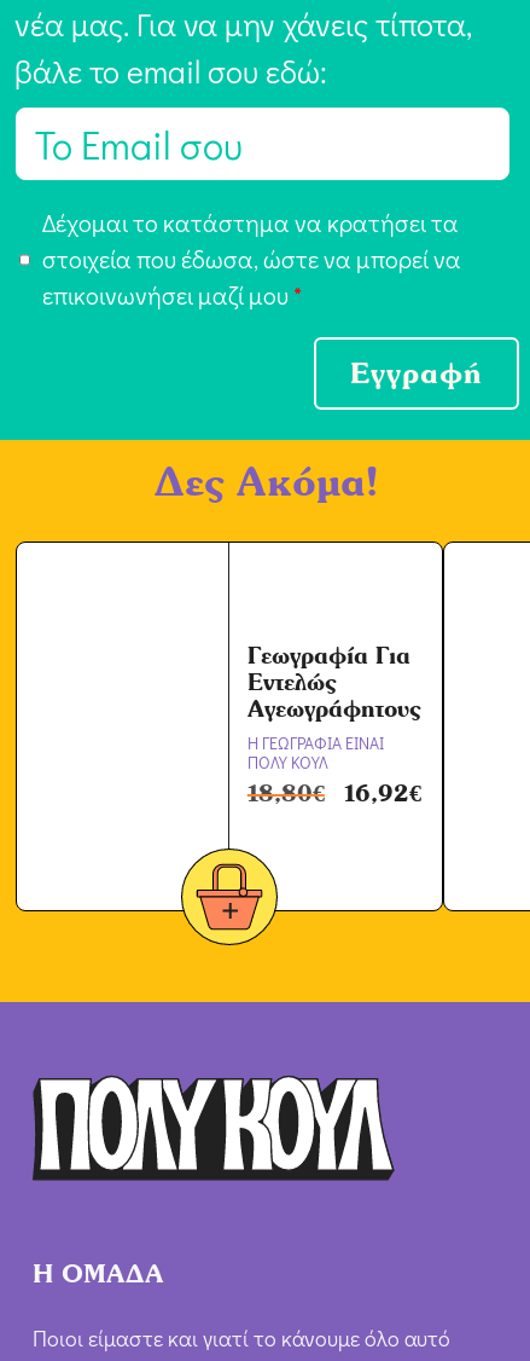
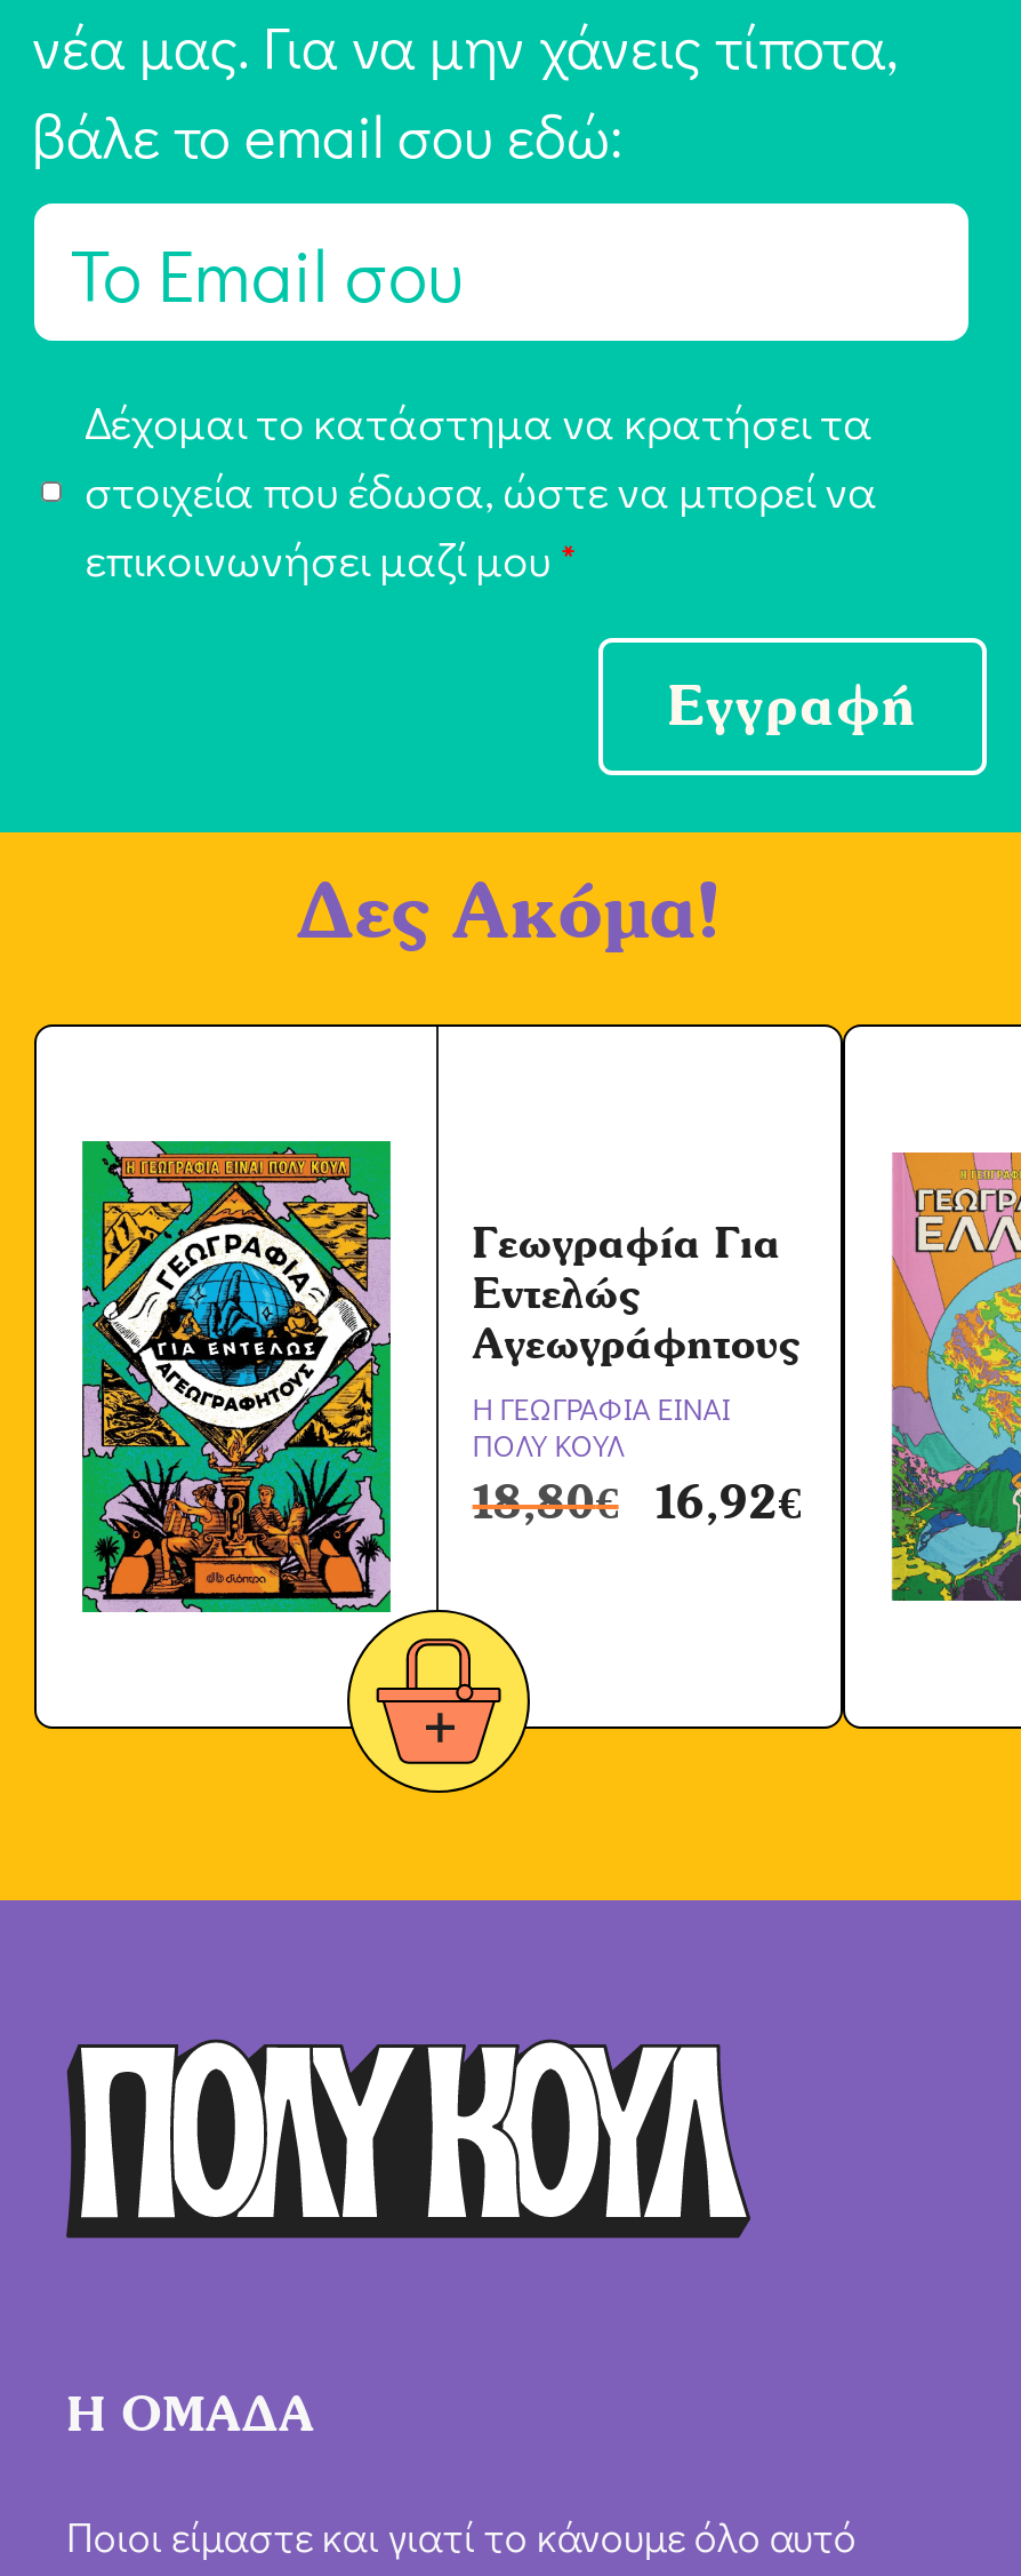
+ [image]

+ [image]
